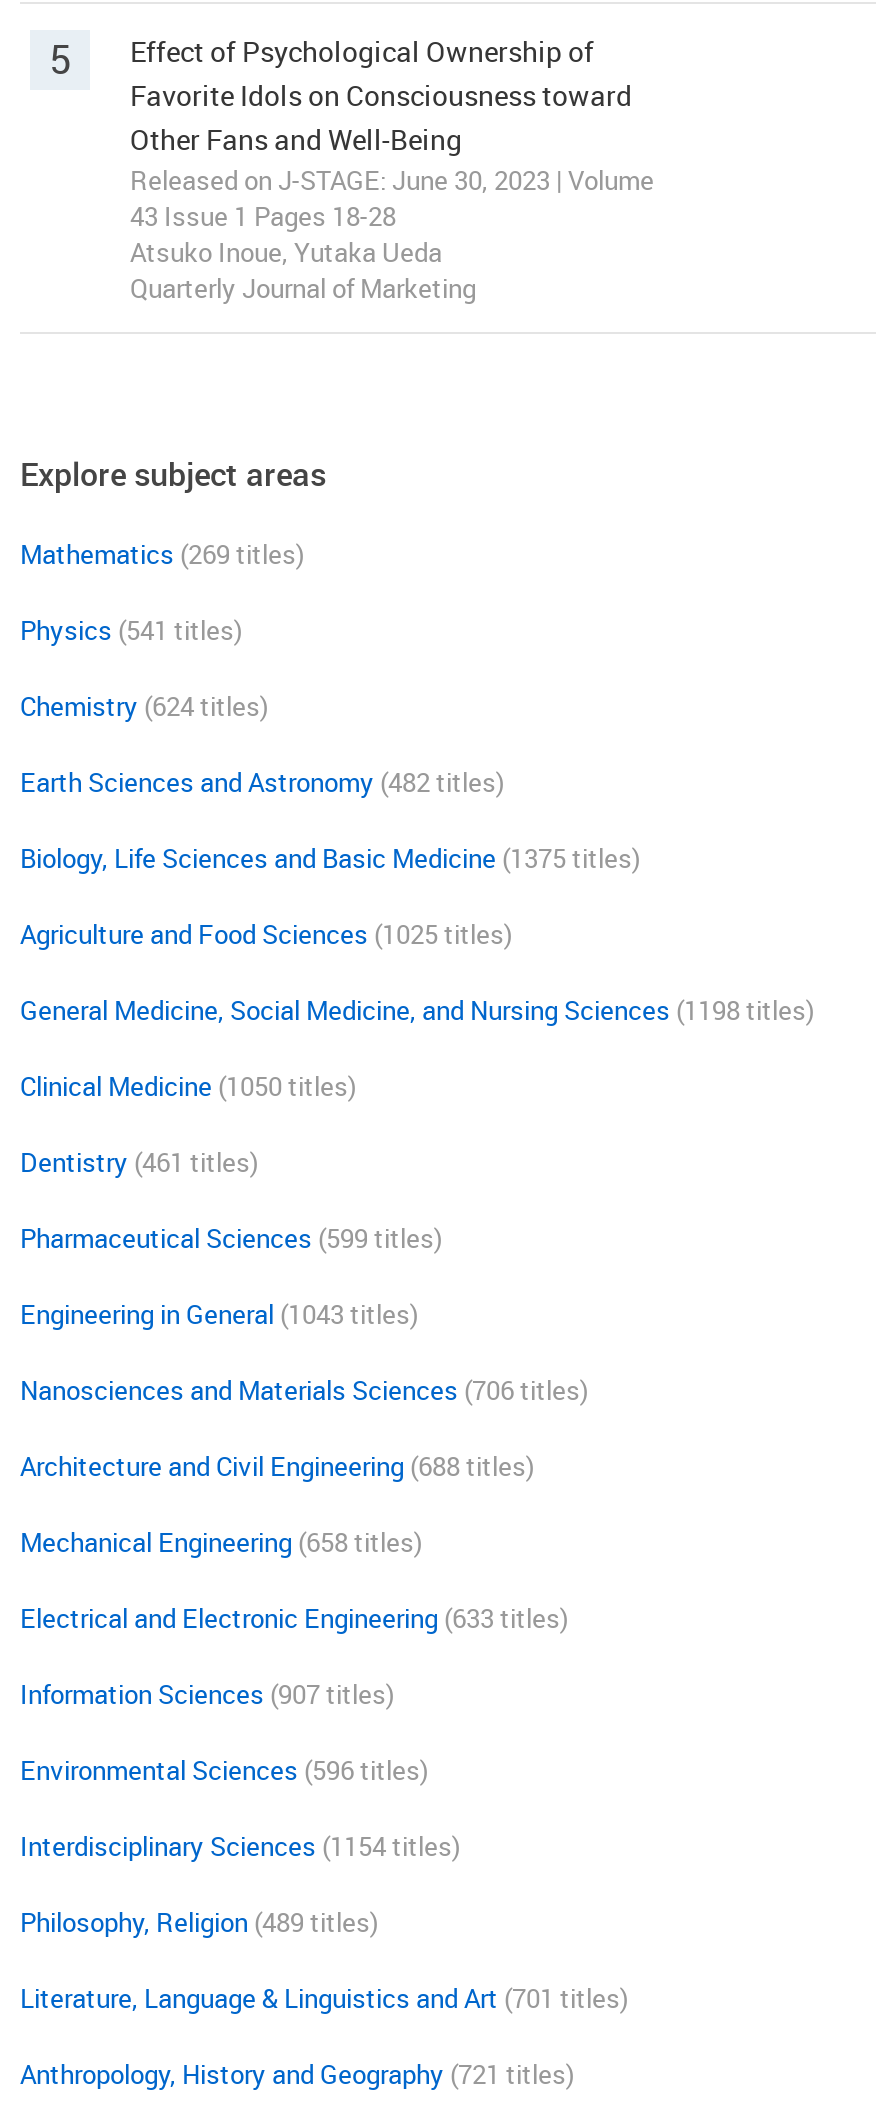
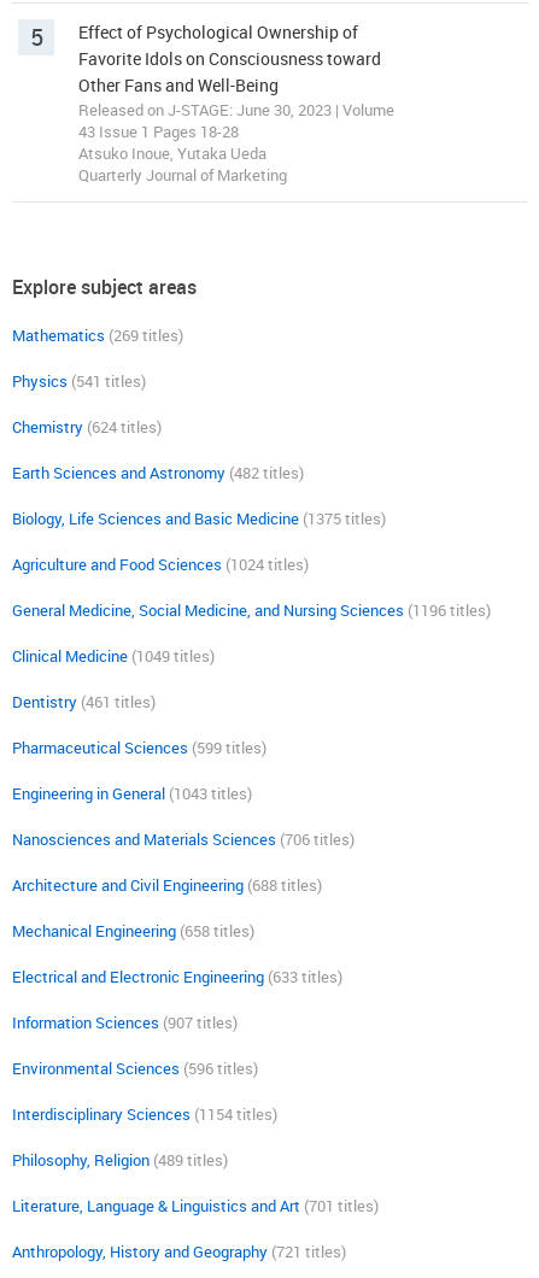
- Agriculture and Food Sciences (1025 titles)
+ Agriculture and Food Sciences (1024 titles)

- General Medicine, Social Medicine, and Nursing Sciences (1198 titles)
+ General Medicine, Social Medicine, and Nursing Sciences (1196 titles)

- Clinical Medicine (1050 titles)
+ Clinical Medicine (1049 titles)
